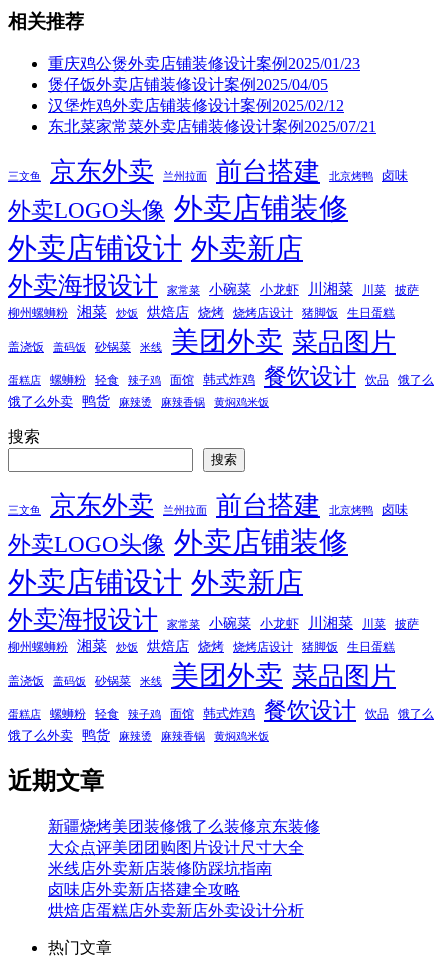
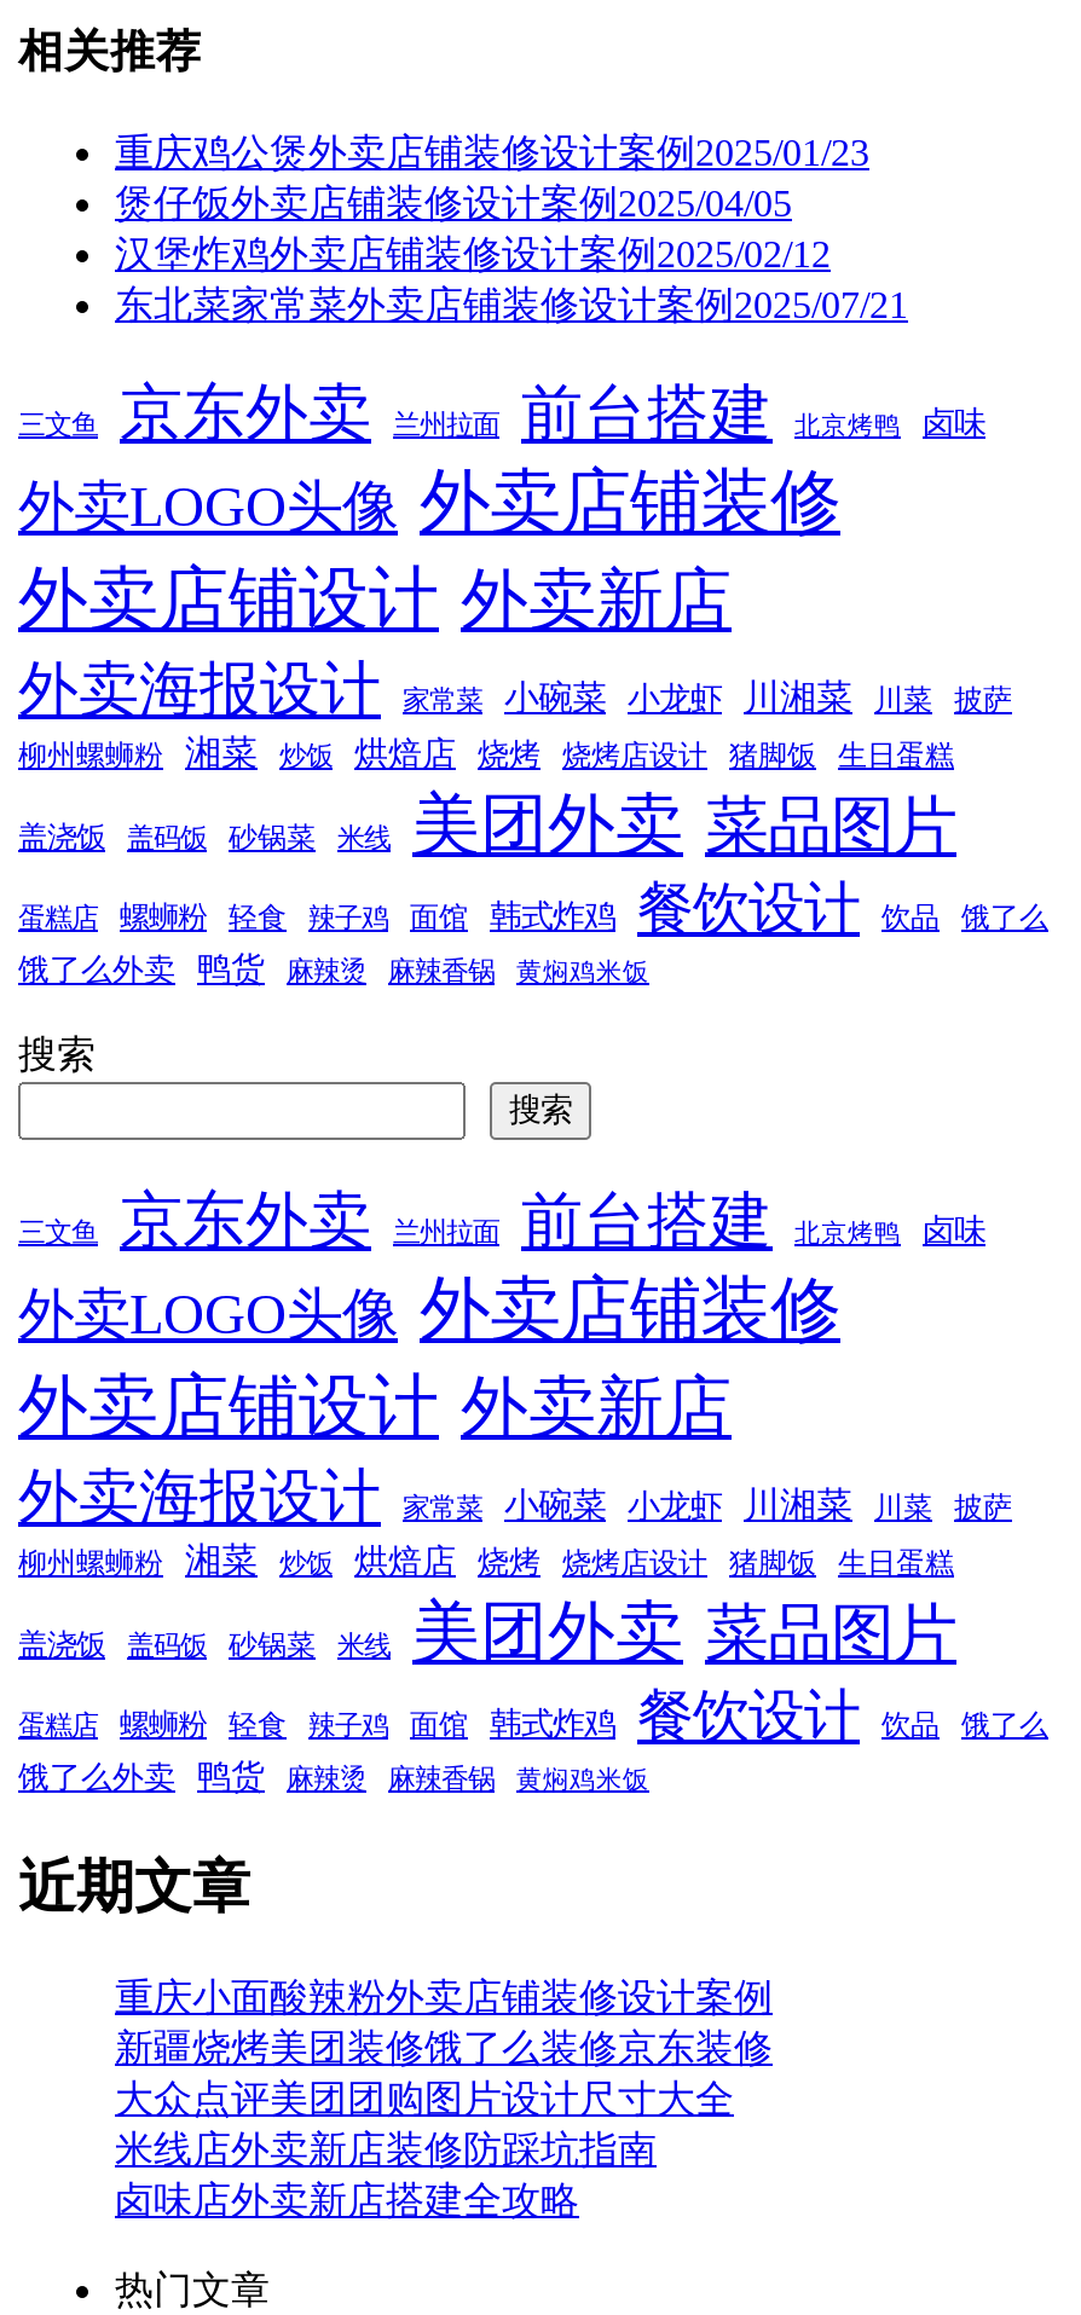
+ 重庆小面酸辣粉外卖店铺装修设计案例

moved down: 新疆烧烤美团装修饿了么装修京东装修 | 大众点评美团团购图片设计尺寸大全 | 卤味店外卖新店搭建全攻略

- 烘焙店蛋糕店外卖新店外卖设计分析
